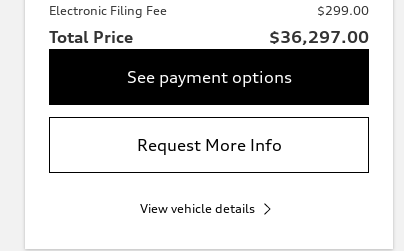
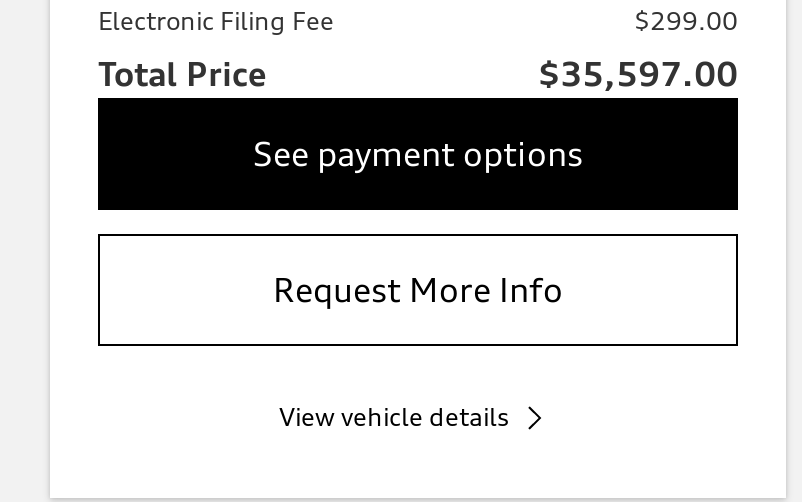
- $36,297.00
+ $35,597.00
